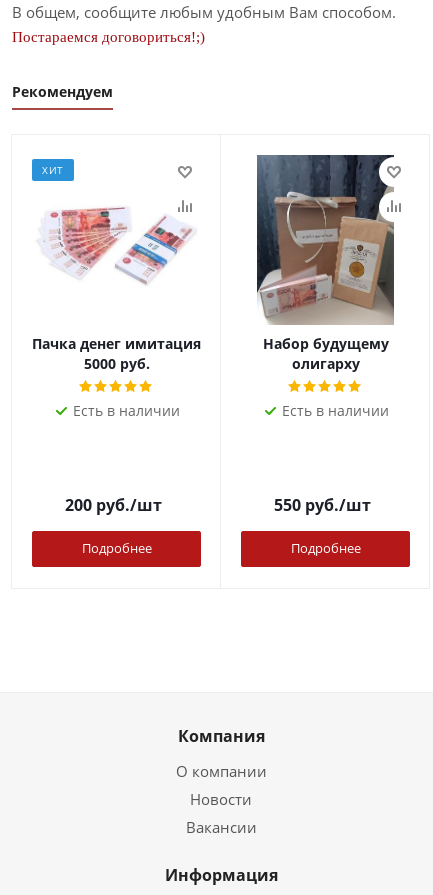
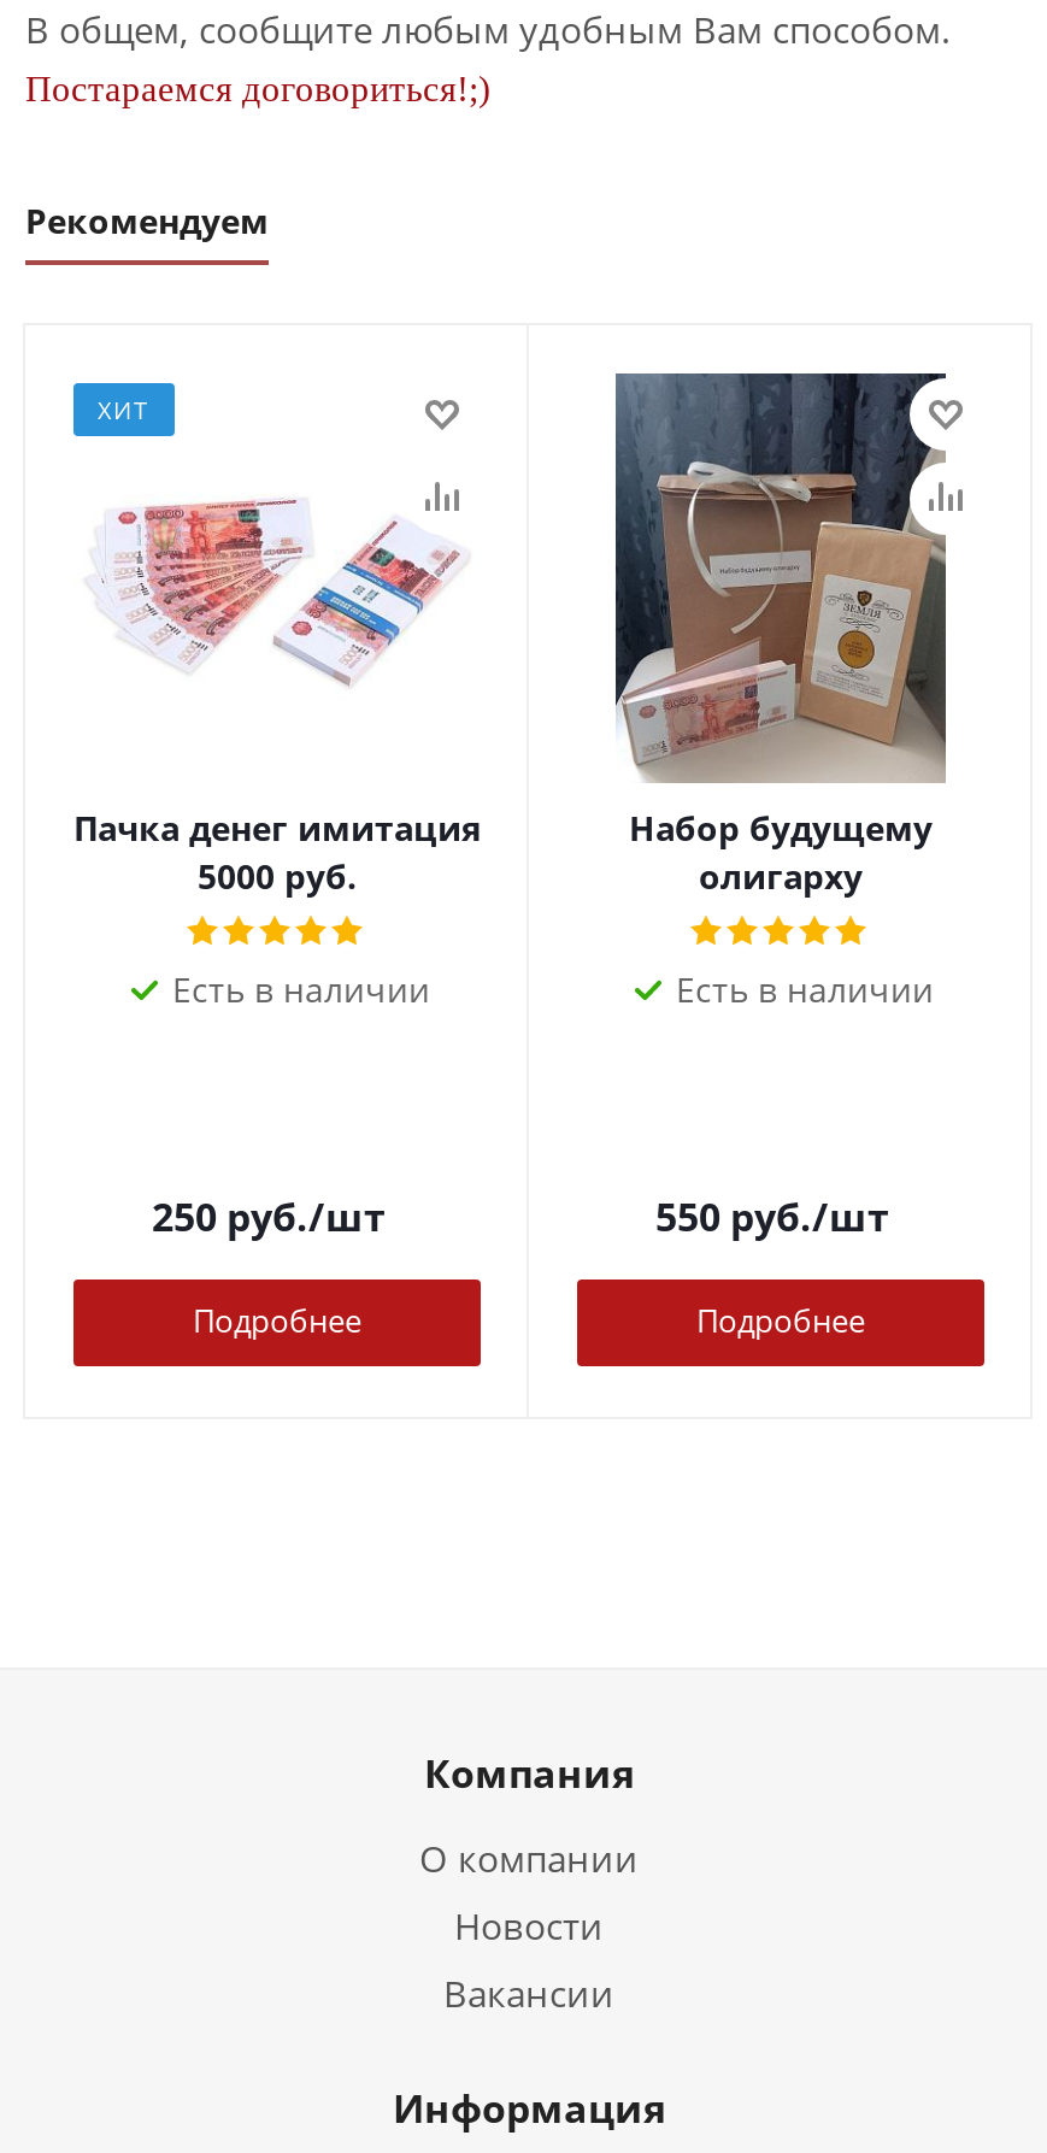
- 200 руб./шт
+ 250 руб./шт
